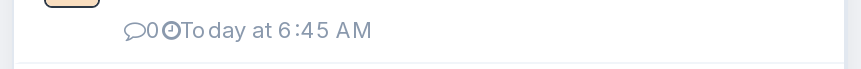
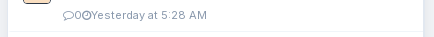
- Today at 6:45 AM
+ Yesterday at 5:28 AM
